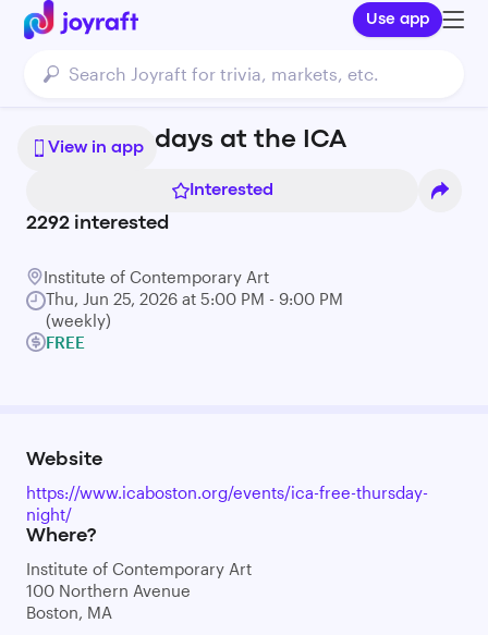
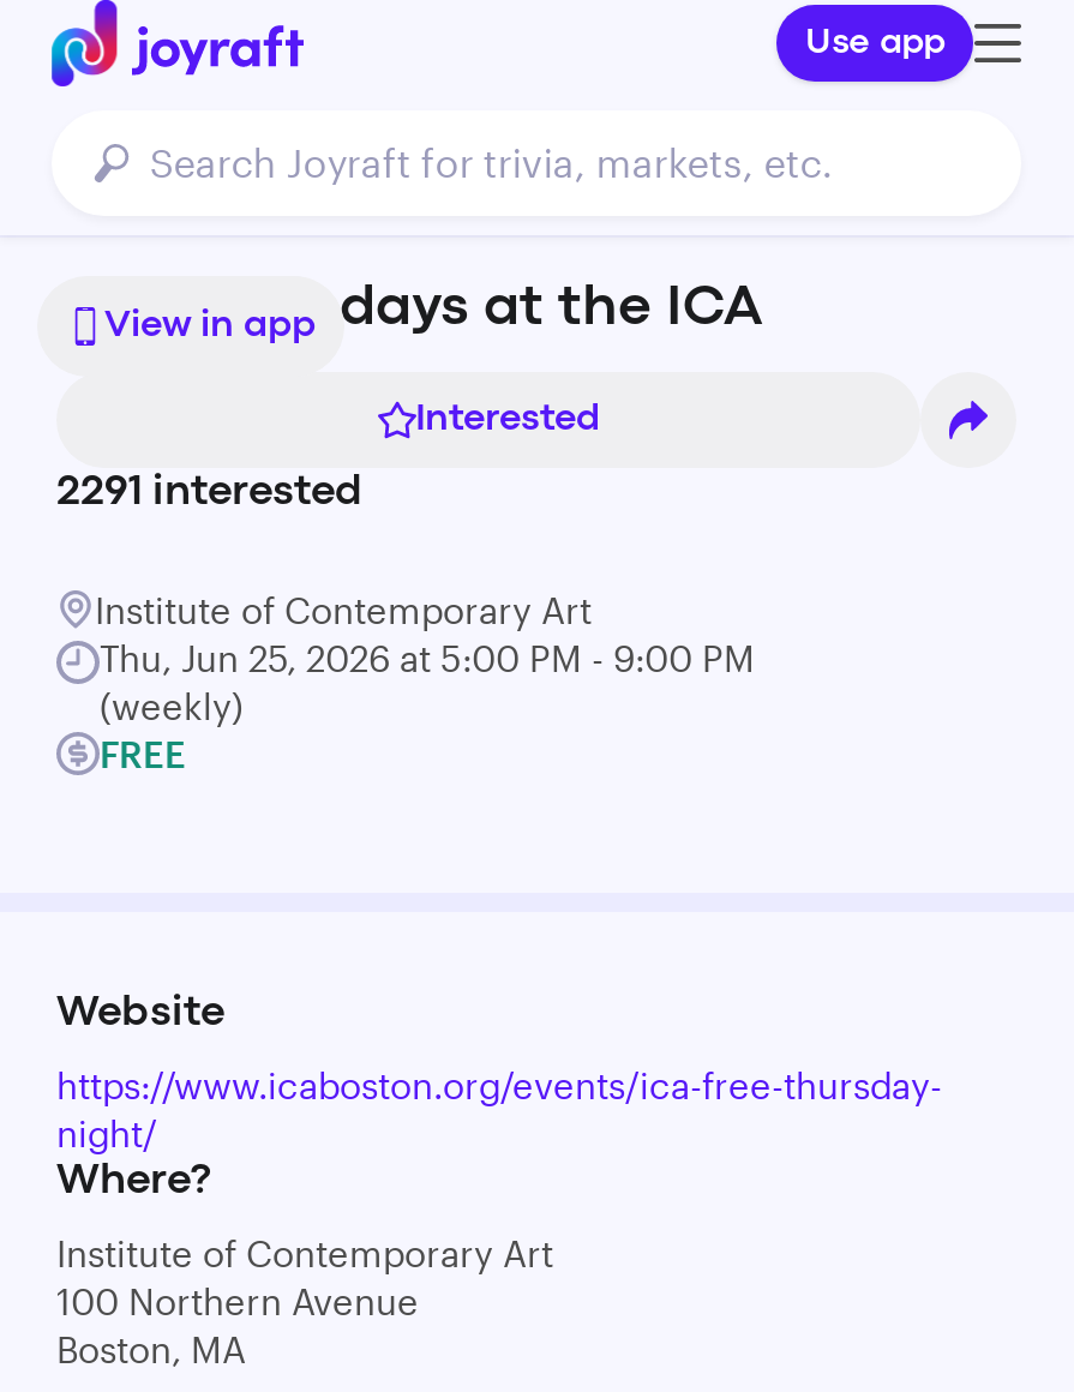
- 2292 interested
+ 2291 interested
